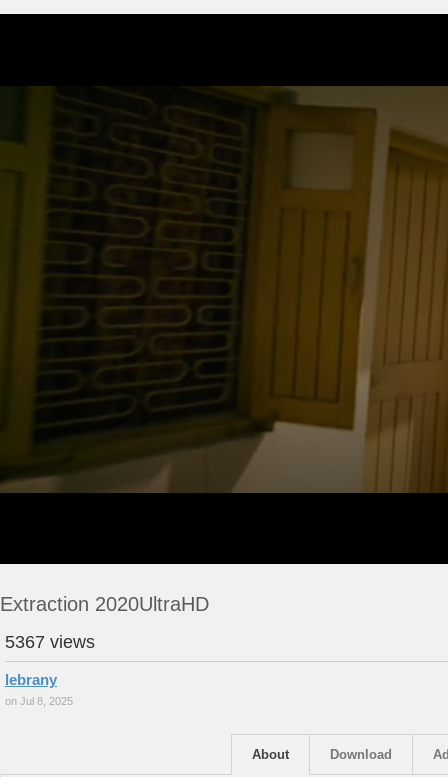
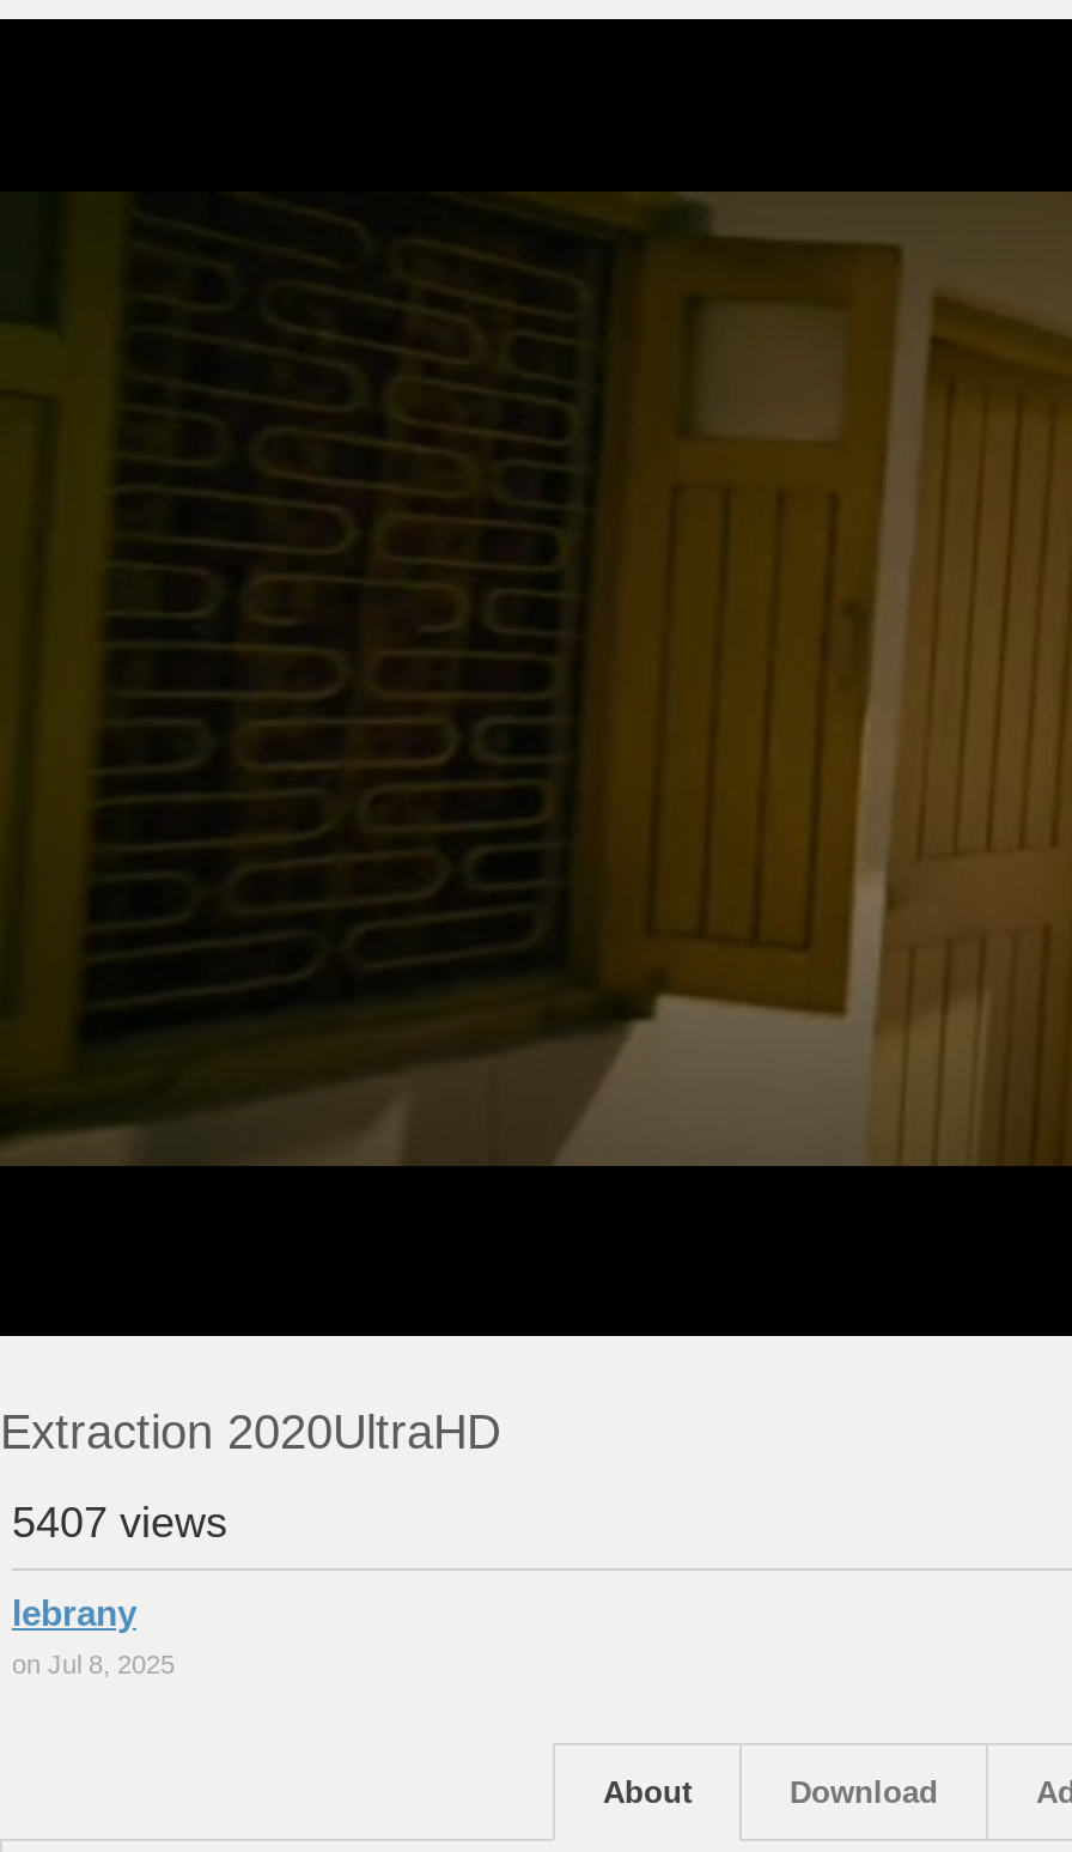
- 5367 views
+ 5407 views
